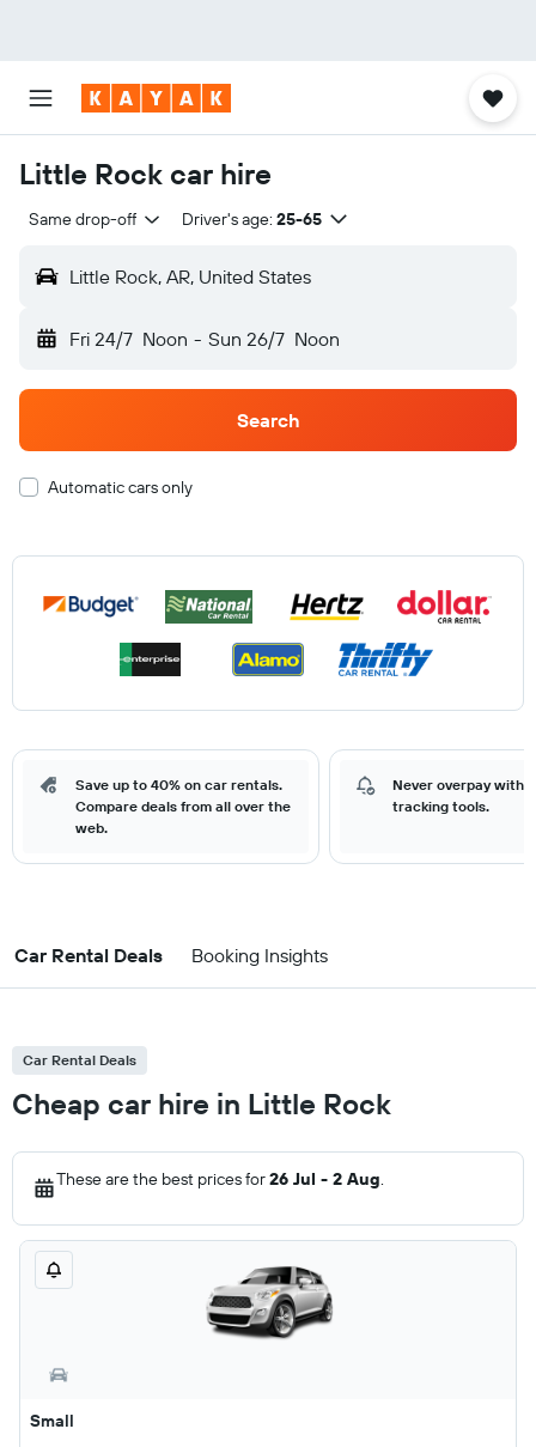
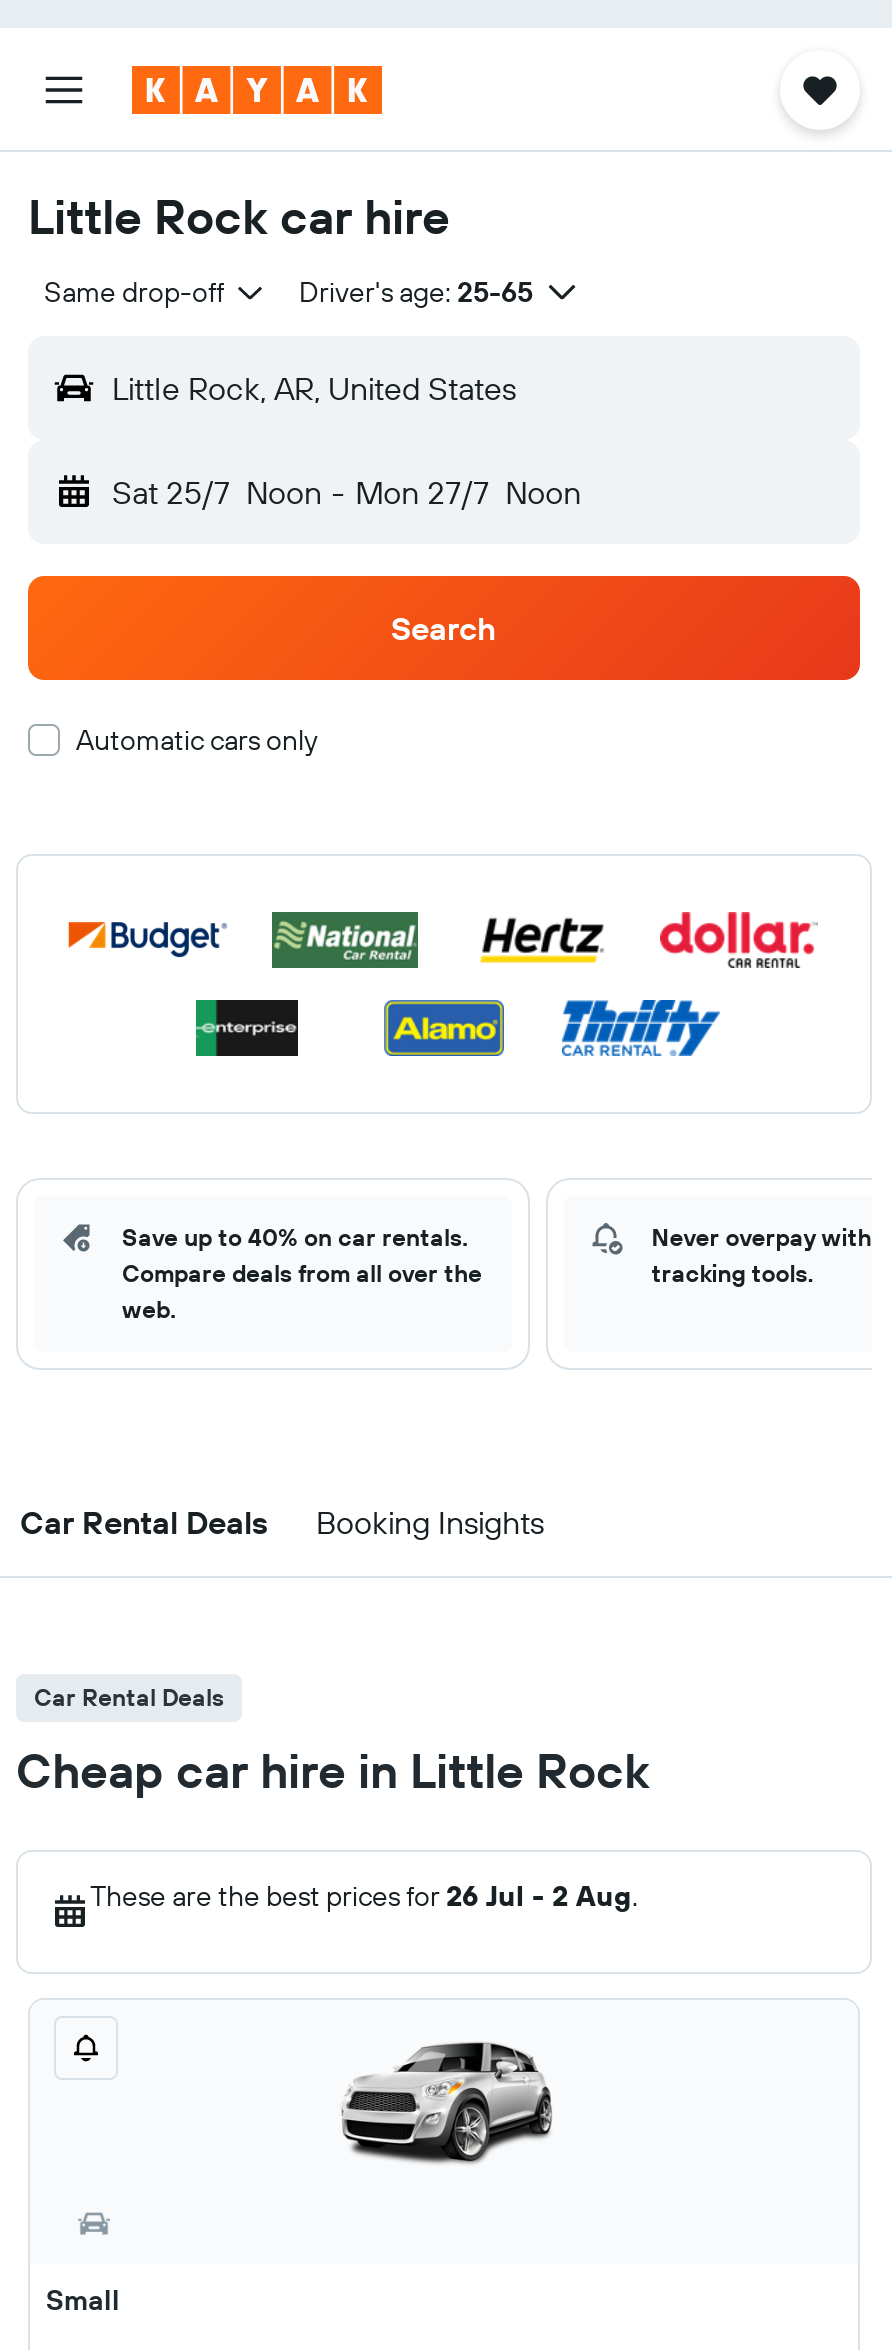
- Fri 24/7 Noon - Sun 26/7 Noon
+ Sat 25/7 Noon - Mon 27/7 Noon
